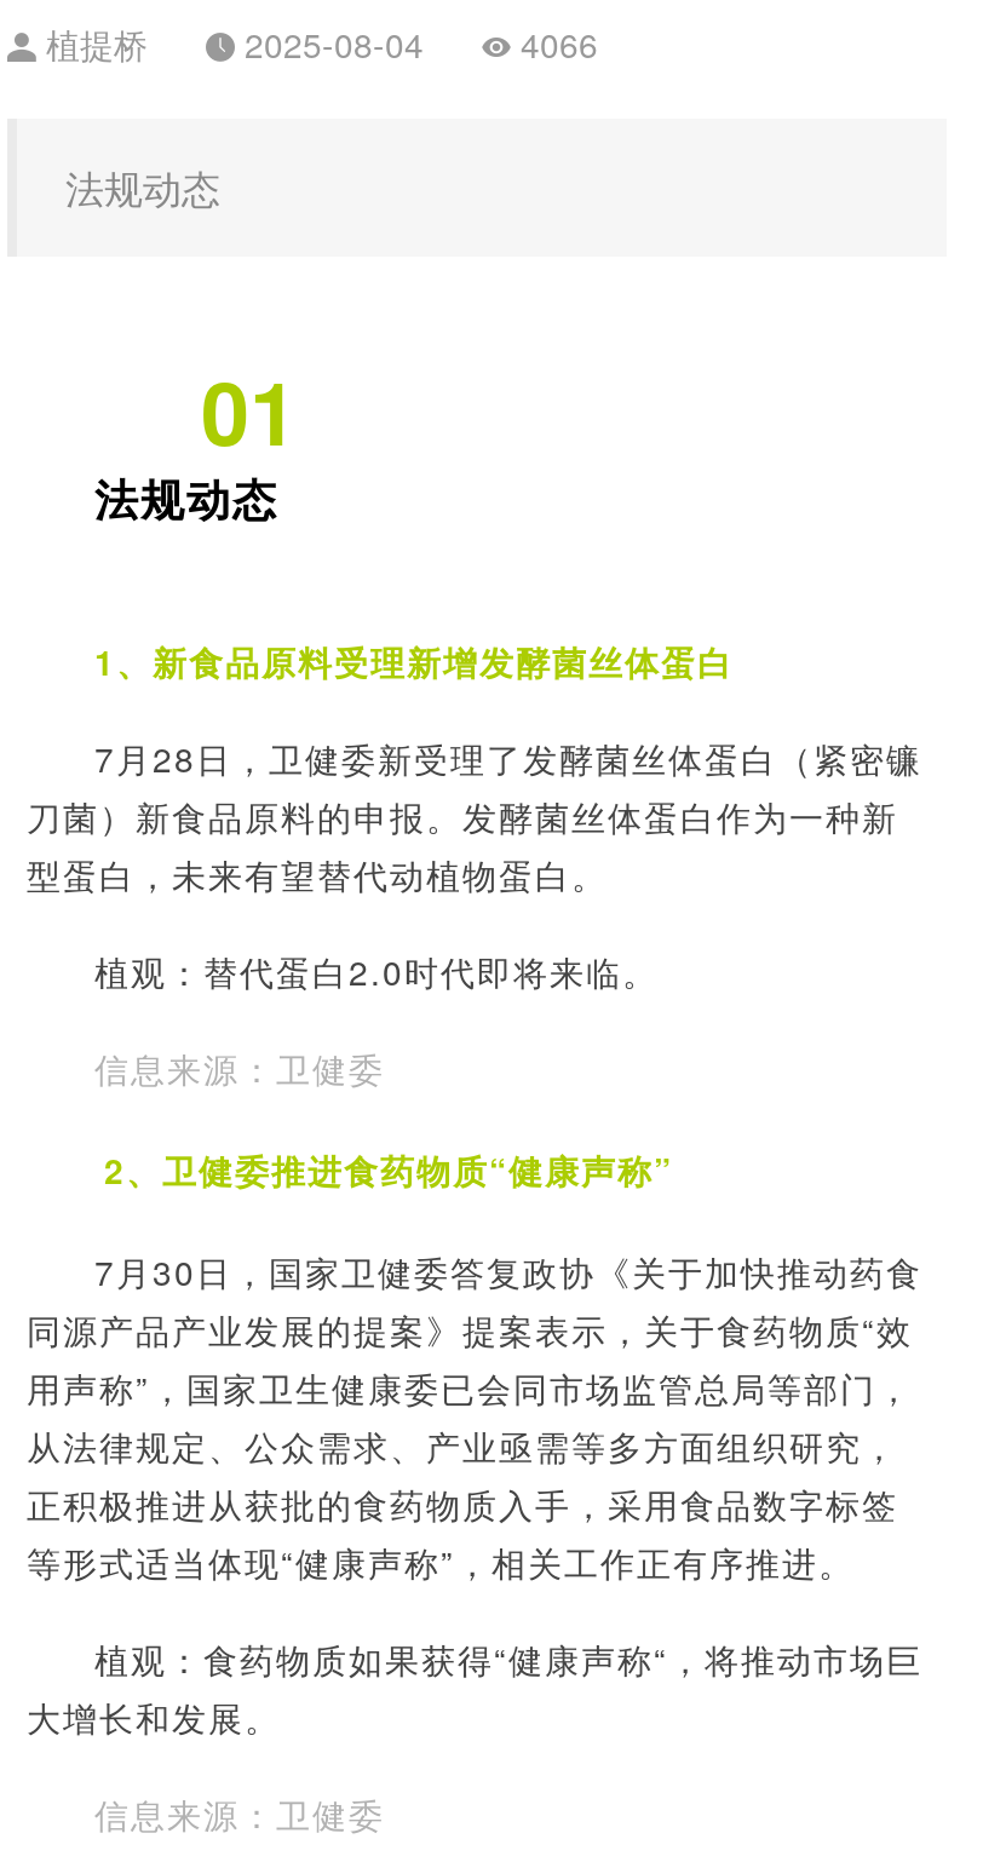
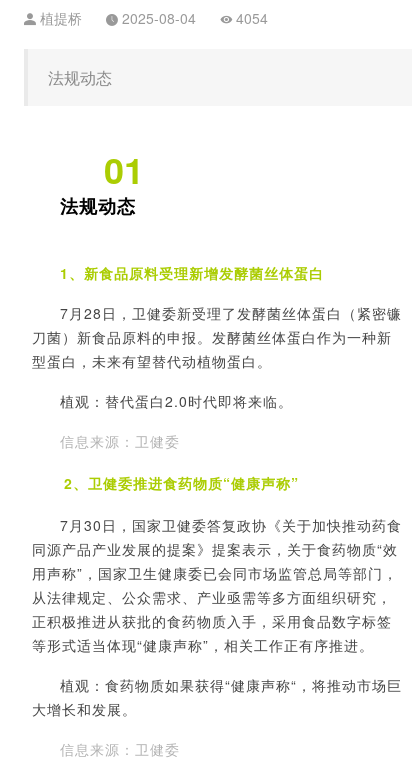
- 植提桥 2025-08-04 4066
+ 植提桥 2025-08-04 4054
